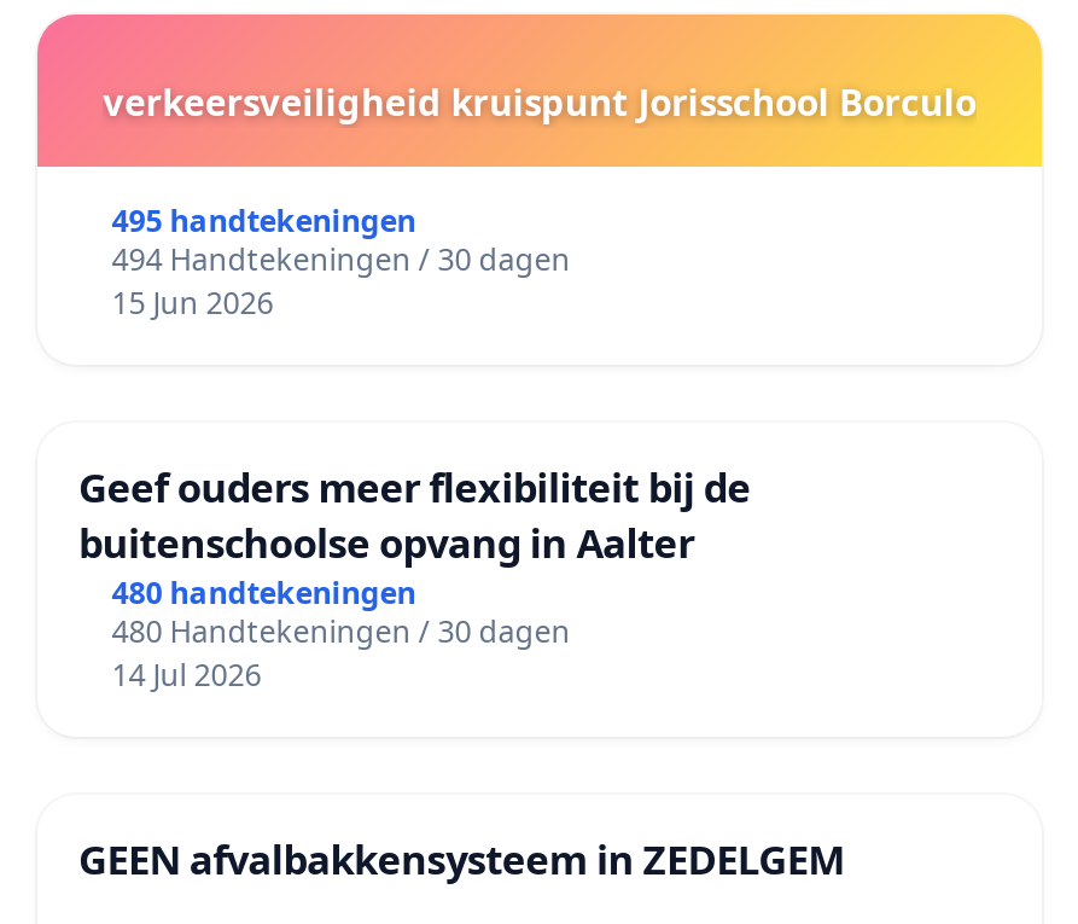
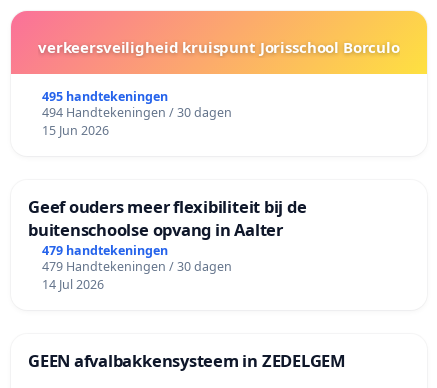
- 480 handtekeningen
+ 479 handtekeningen

- 480 Handtekeningen / 30 dagen
+ 479 Handtekeningen / 30 dagen
